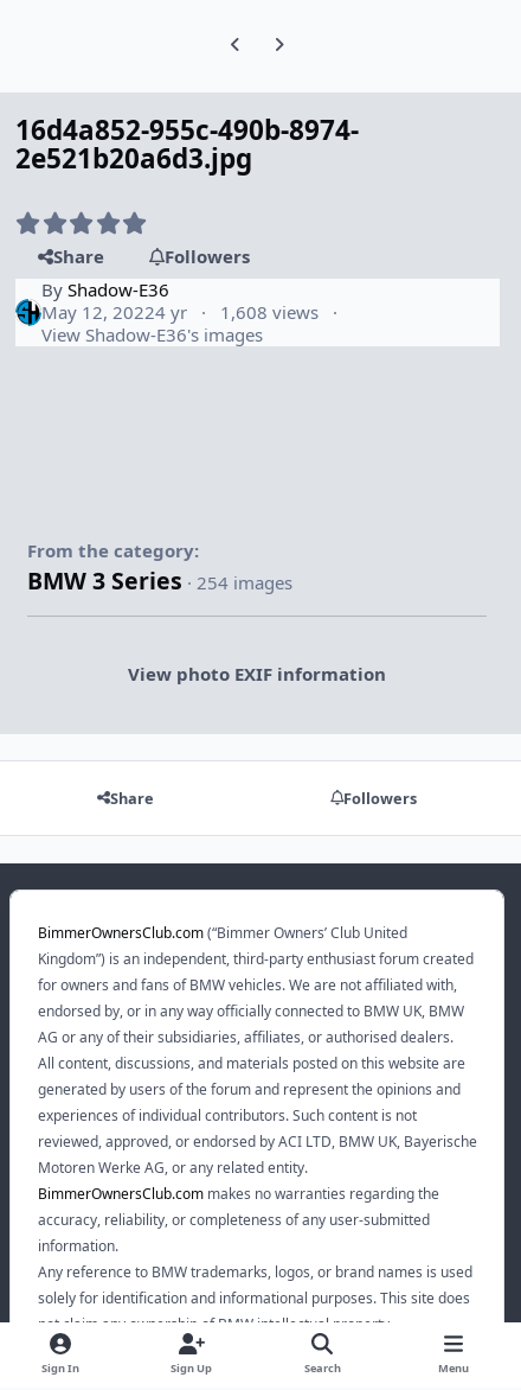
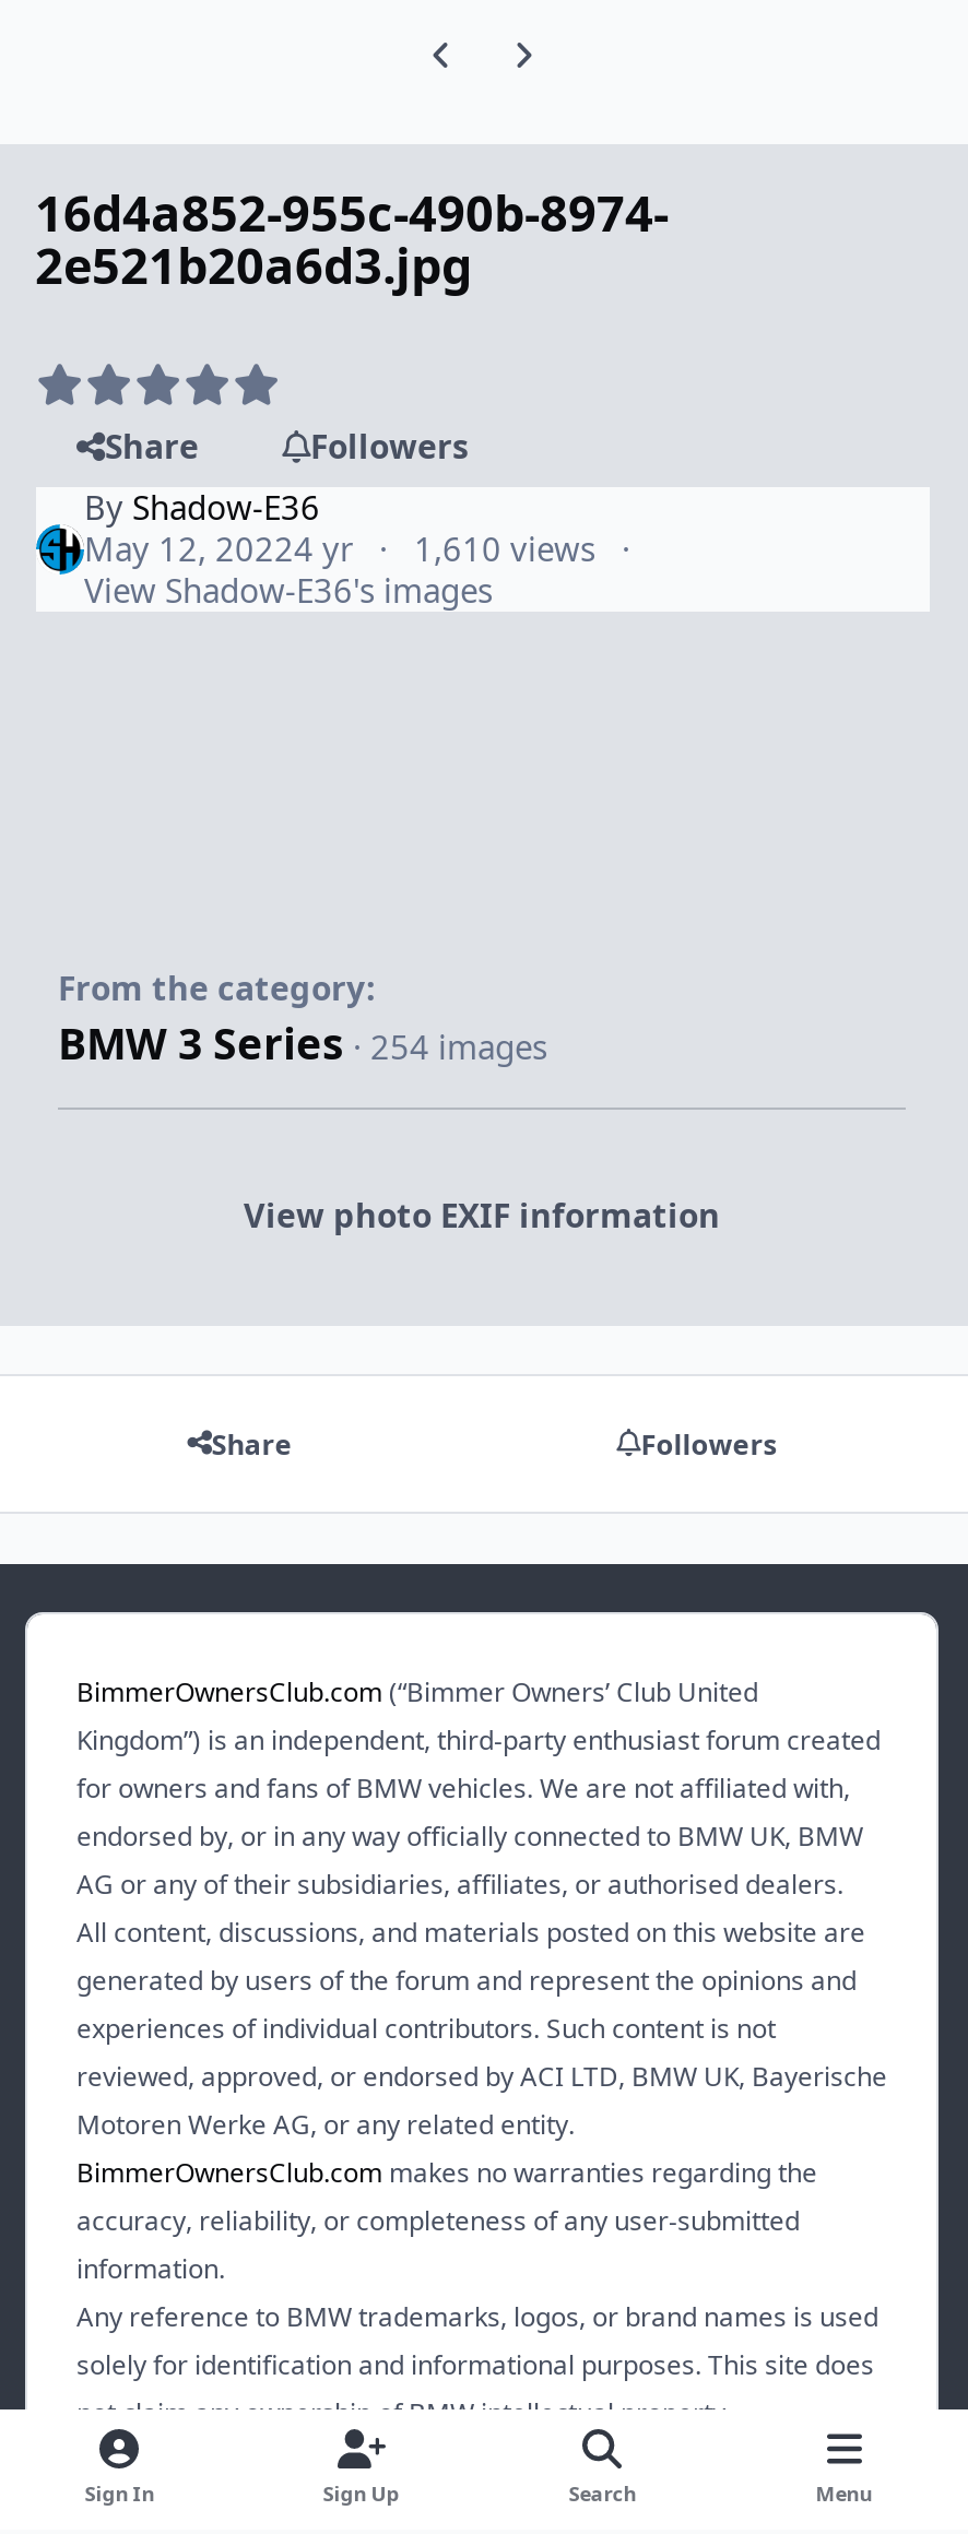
- May 12, 20224 yr 1,608 views
+ May 12, 20224 yr 1,610 views
